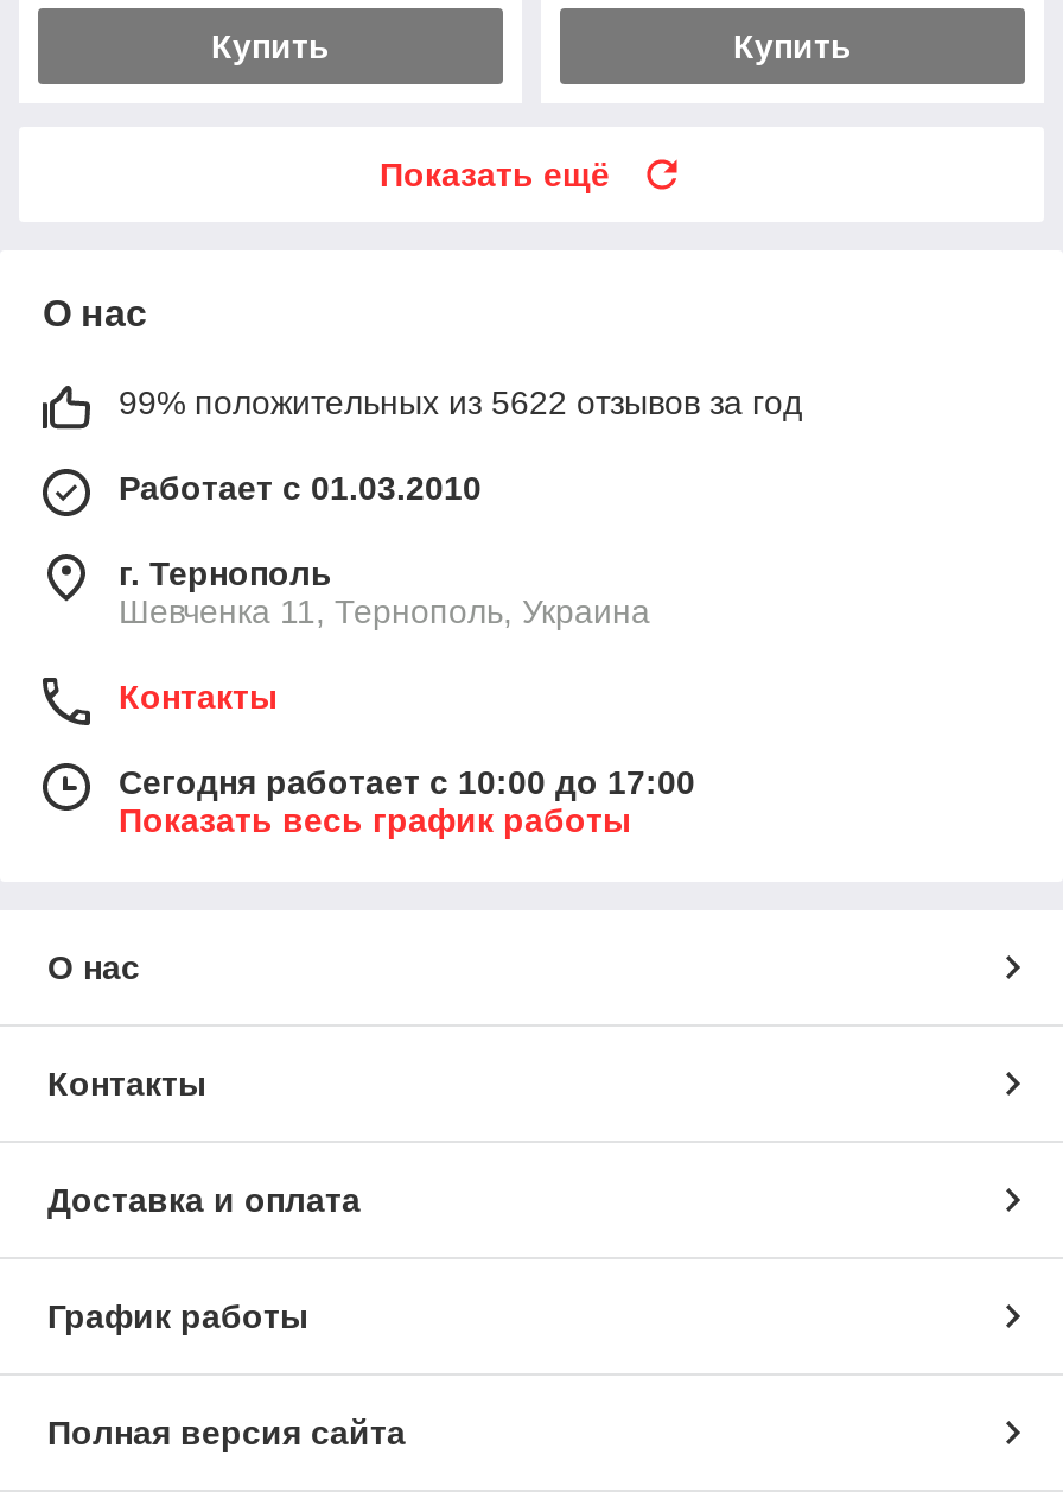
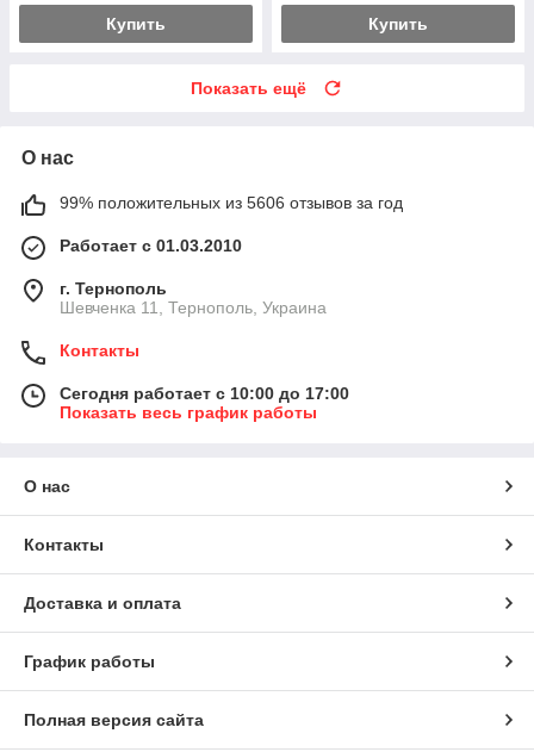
- 99% положительных из 5622 отзывов за год
+ 99% положительных из 5606 отзывов за год
